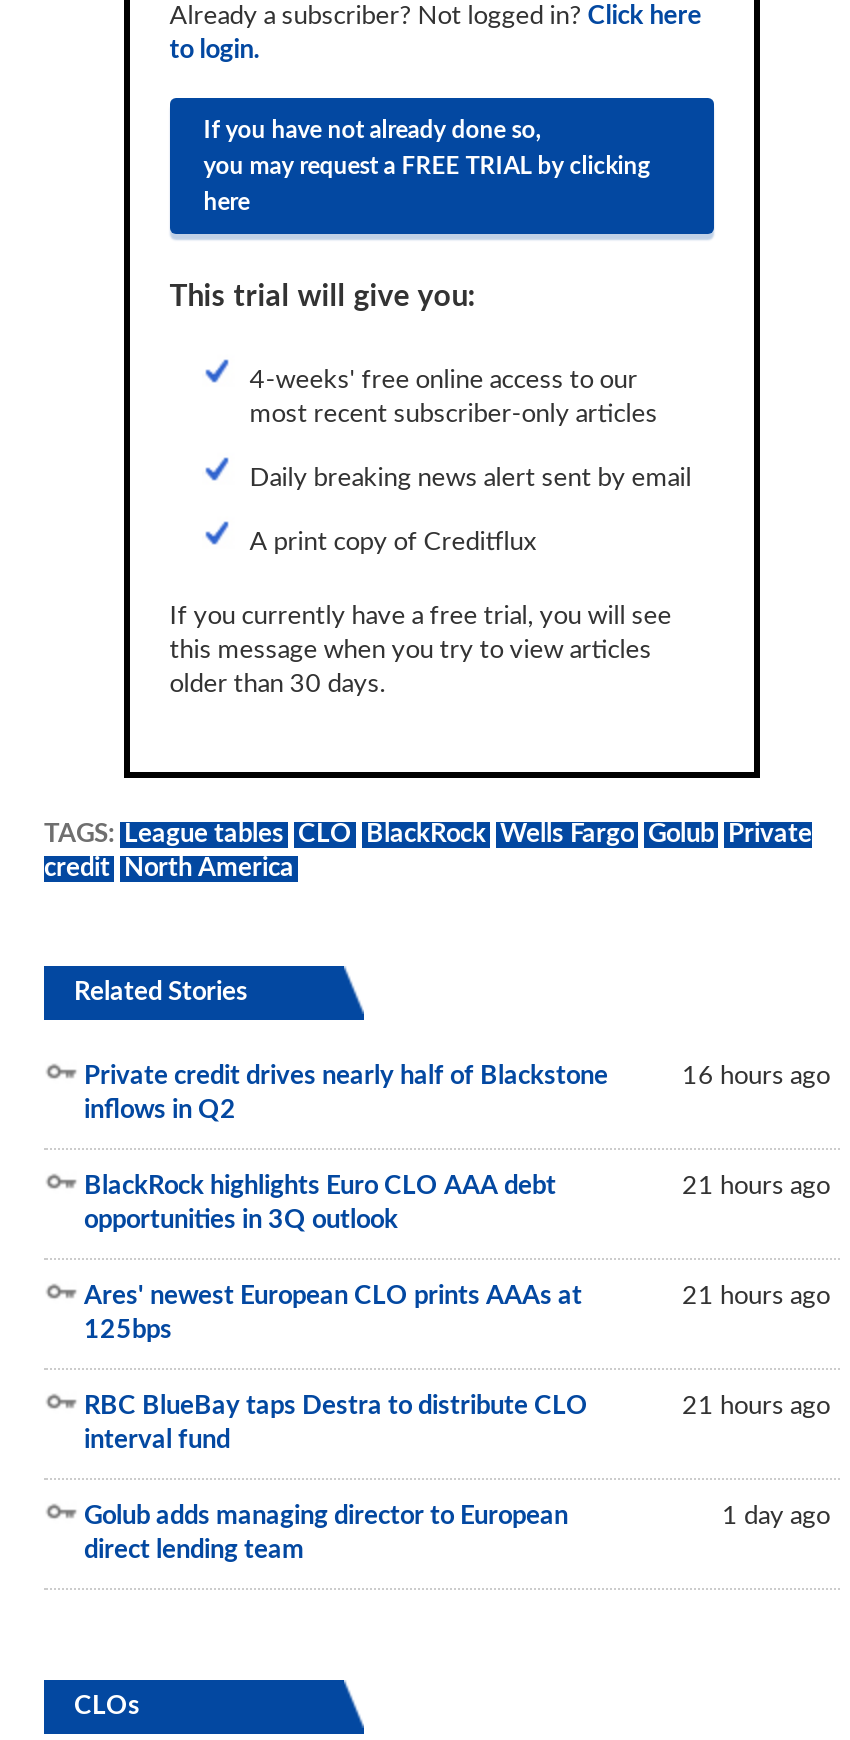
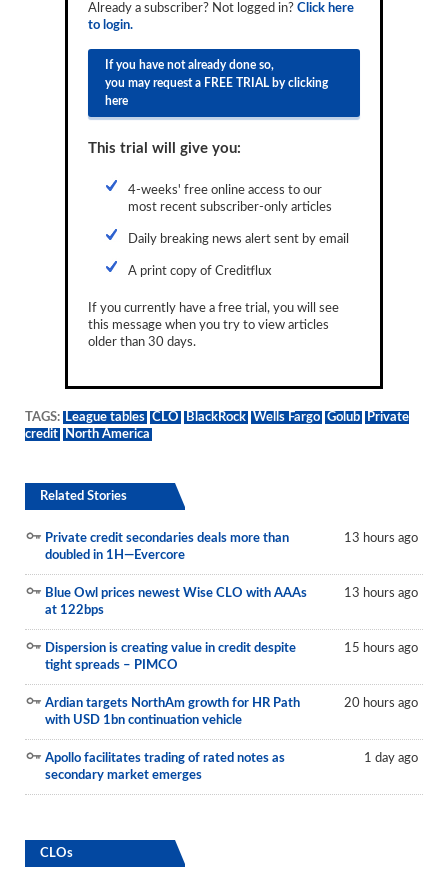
- Private credit drives nearly half of Blackstone
- inflows in Q2
+ Private credit secondaries deals more than
+ doubled in 1H—Evercore

- 16 hours ago
+ 13 hours ago

- BlackRock highlights Euro CLO AAA debt
- opportunities in 3Q outlook
+ Blue Owl prices newest Wise CLO with AAAs
+ at 122bps

- 21 hours ago
+ 13 hours ago

- Ares' newest European CLO prints AAAs at
- 125bps
+ Dispersion is creating value in credit despite
+ tight spreads – PIMCO

- 21 hours ago
+ 15 hours ago

- RBC BlueBay taps Destra to distribute CLO
- interval fund
+ Ardian targets NorthAm growth for HR Path
+ with USD 1bn continuation vehicle

- 21 hours ago
+ 20 hours ago

- Golub adds managing director to European
- direct lending team
+ Apollo facilitates trading of rated notes as
+ secondary market emerges
